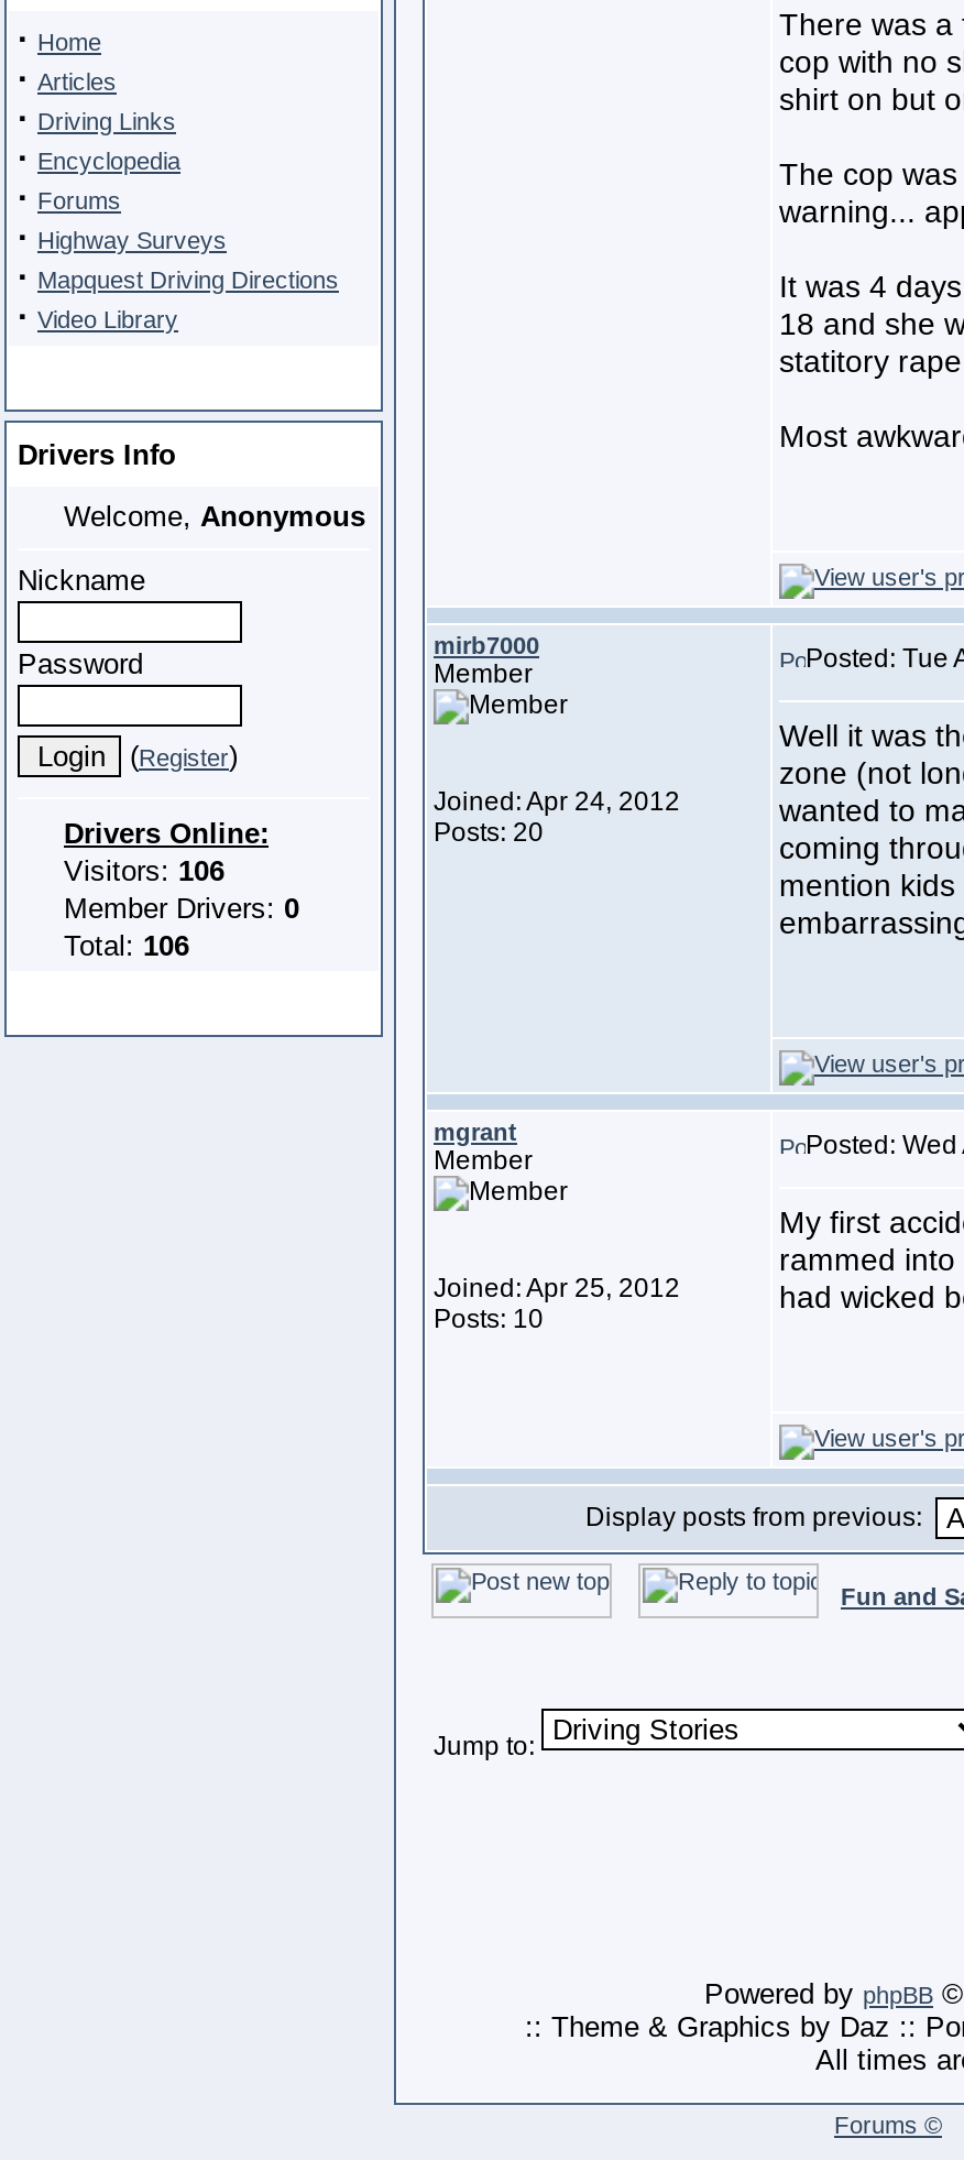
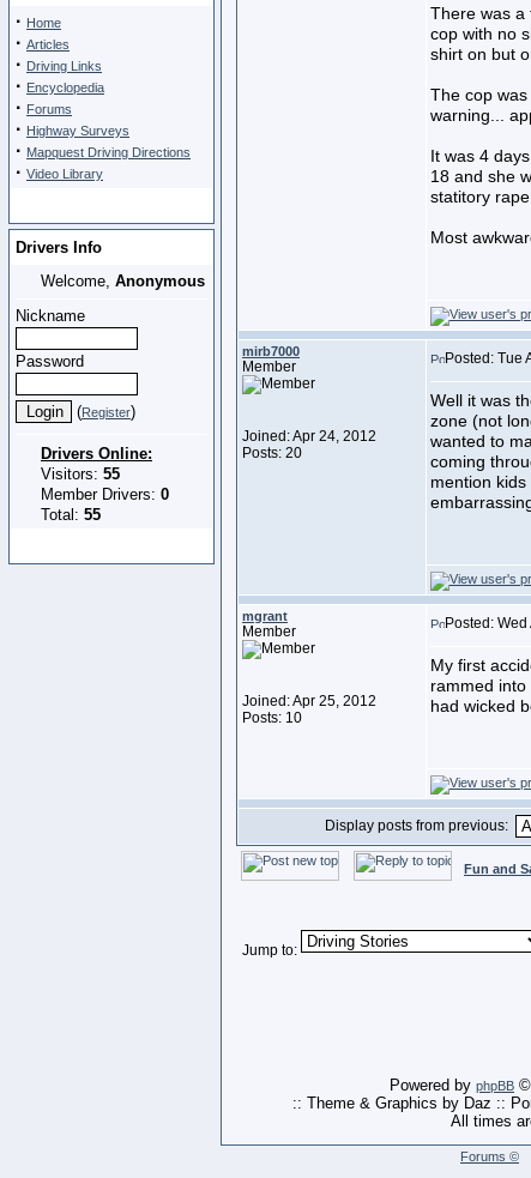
- Visitors: 106
+ Visitors: 55

- Total: 106
+ Total: 55
